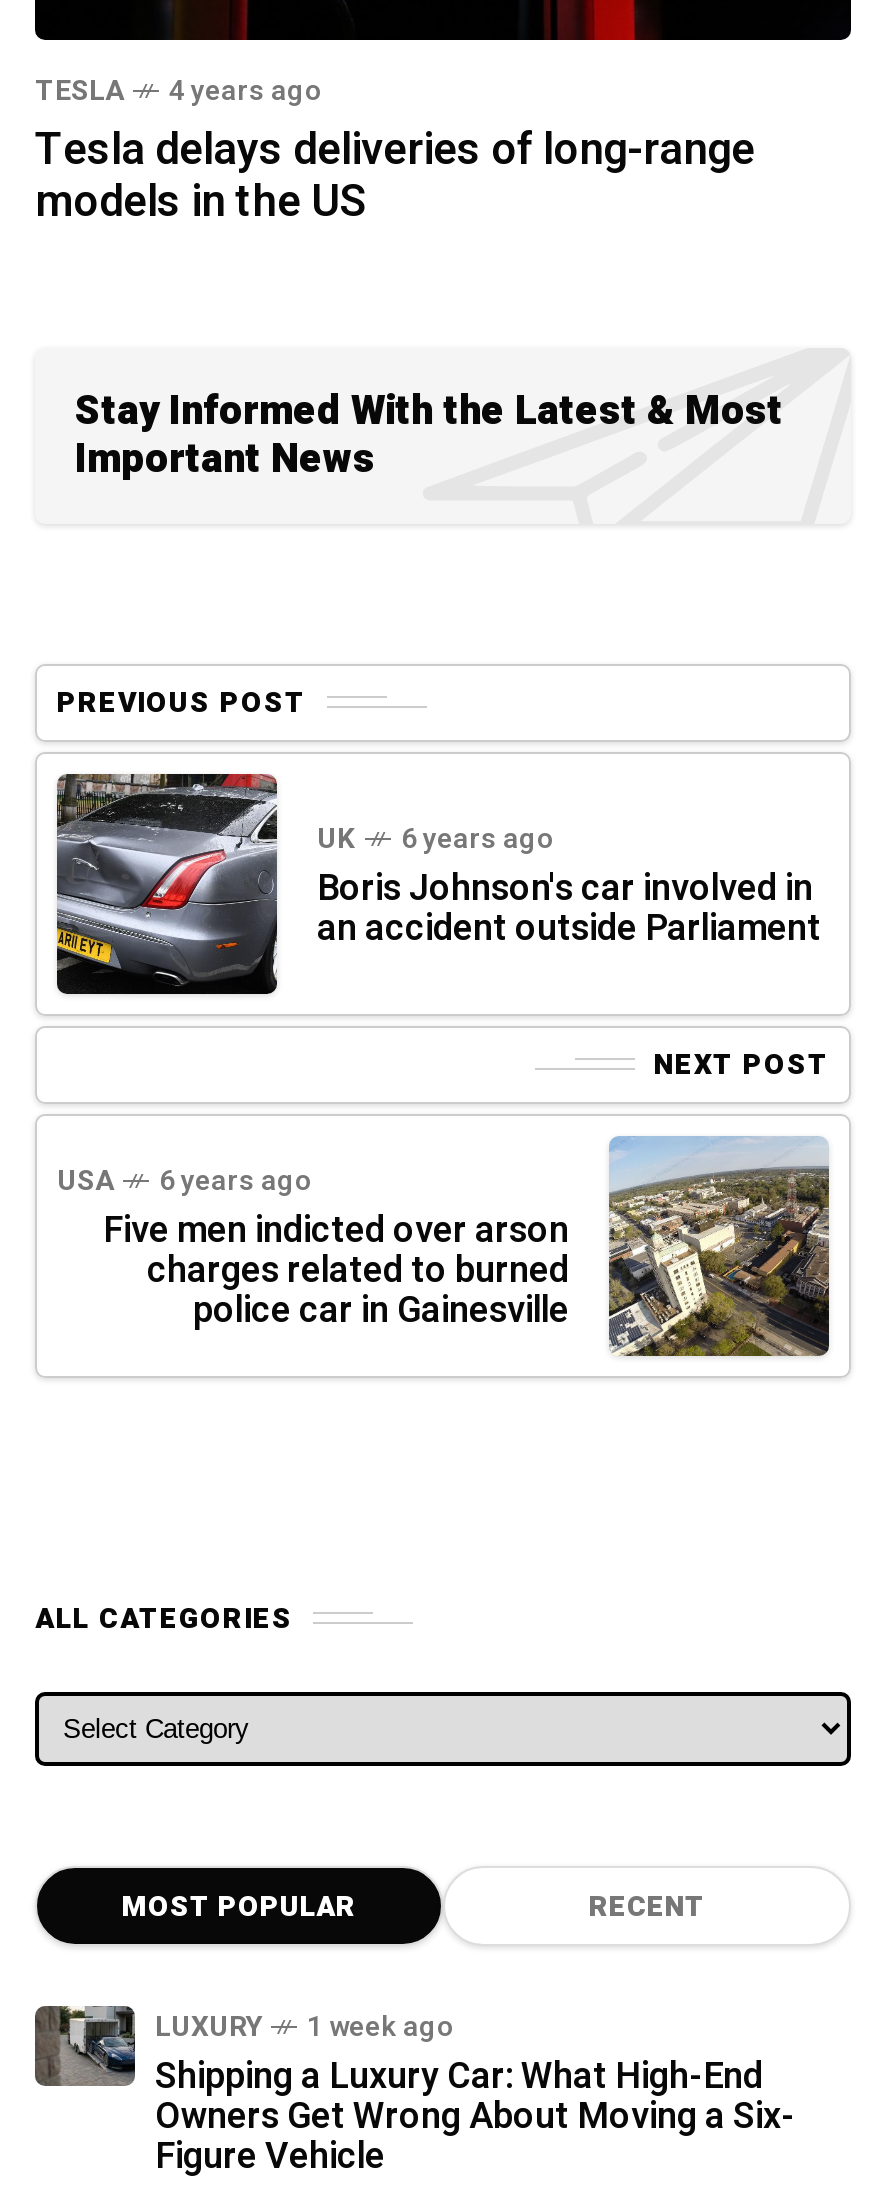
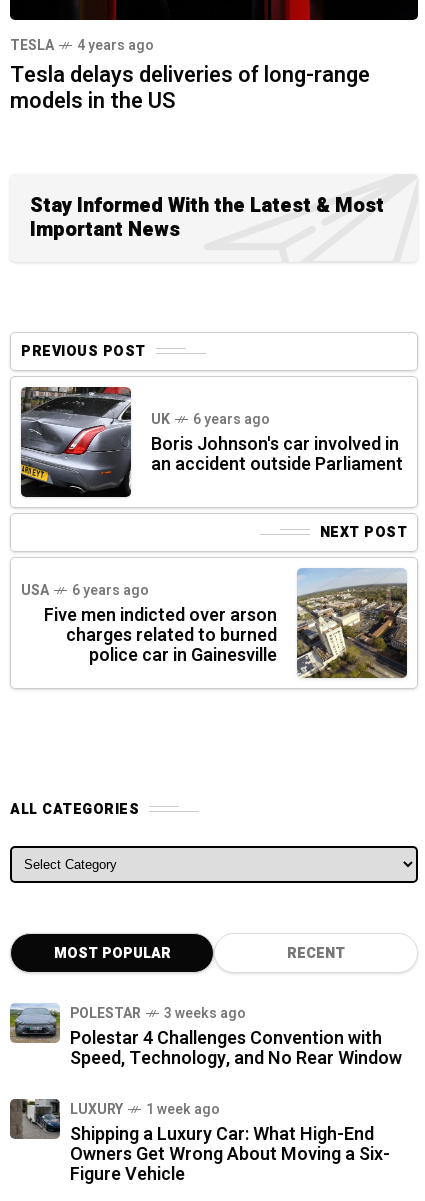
+ [image]
+ POLESTAR
+ 3 weeks ago
+ Polestar 4 Challenges Convention with
+ Speed, Technology, and No Rear Window
